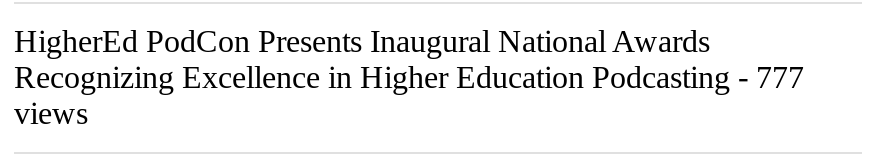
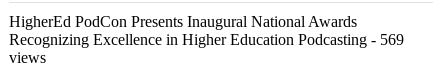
- Recognizing Excellence in Higher Education Podcasting - 777
+ Recognizing Excellence in Higher Education Podcasting - 569
